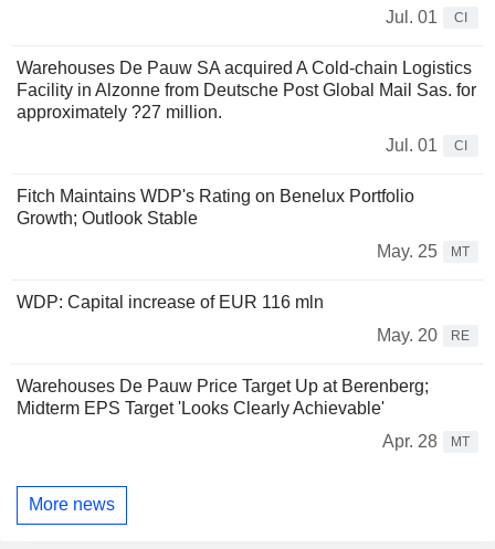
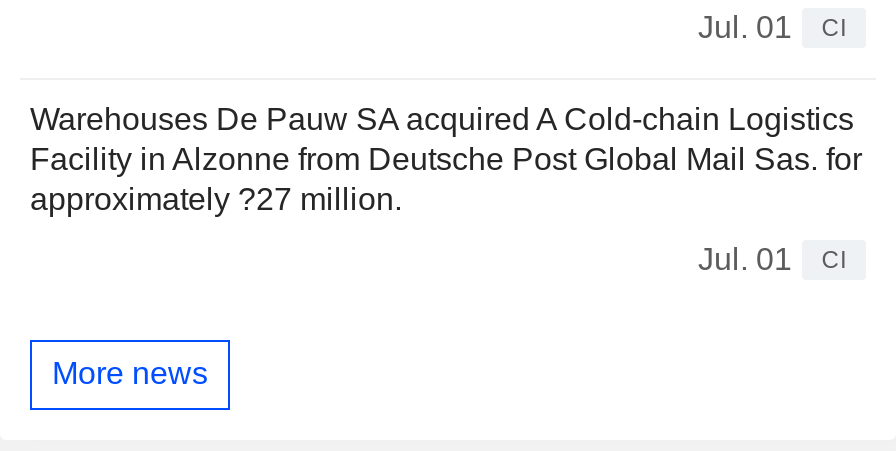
- Fitch Maintains WDP's Rating on Benelux Portfolio
- Growth; Outlook Stable
- May. 25
- MT
- WDP: Capital increase of EUR 116 mln
- May. 20
- RE
- Warehouses De Pauw Price Target Up at Berenberg;
- Midterm EPS Target 'Looks Clearly Achievable'
- Apr. 28
- MT
